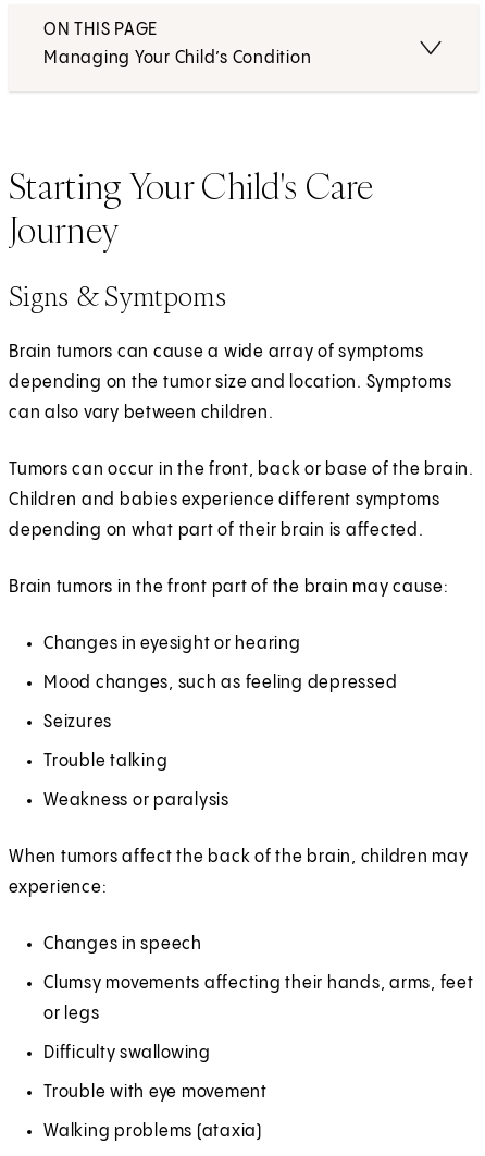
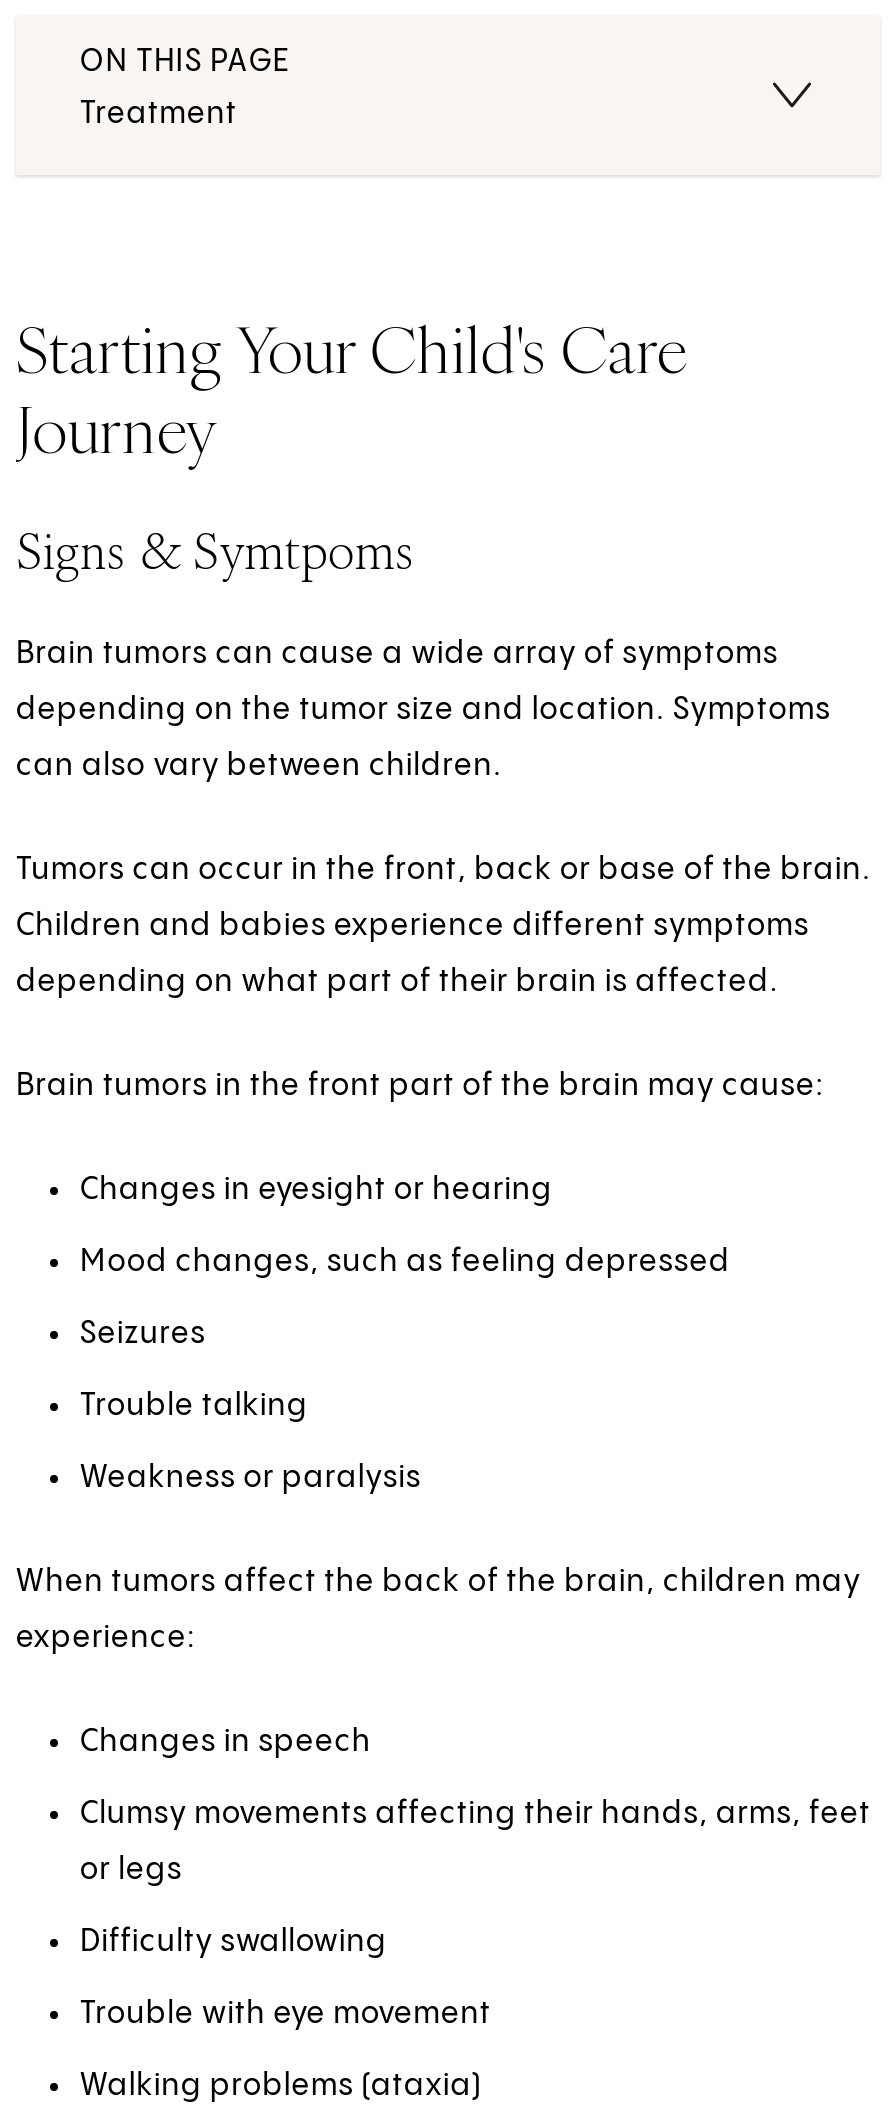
- Managing Your Child’s Condition
+ Treatment
